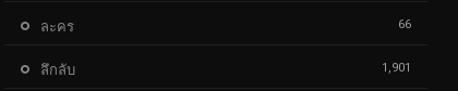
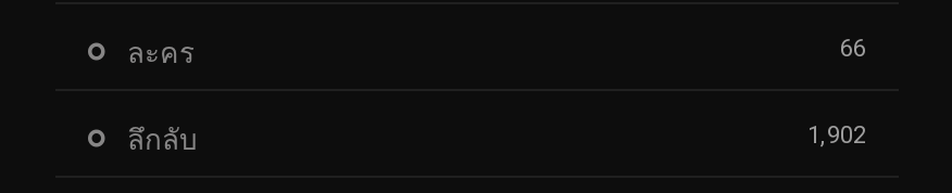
- 1,901
+ 1,902
